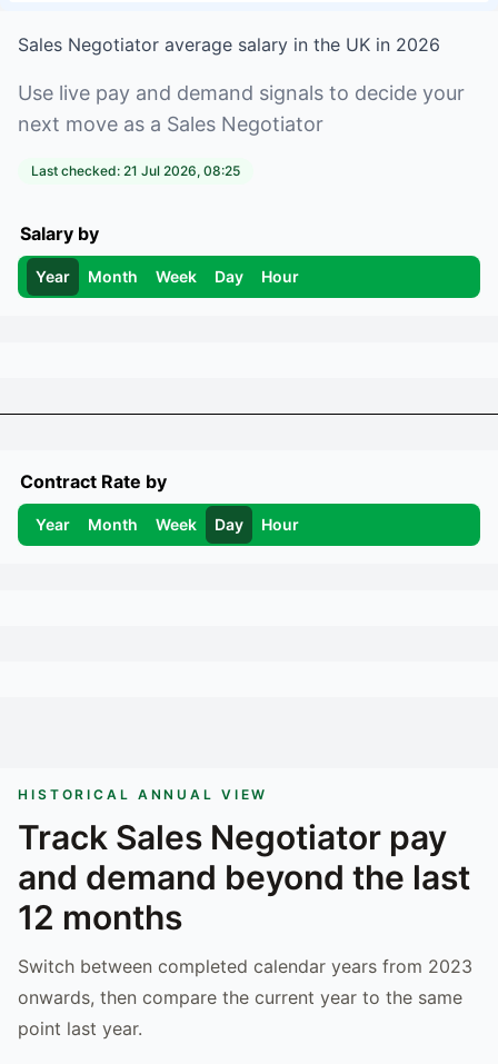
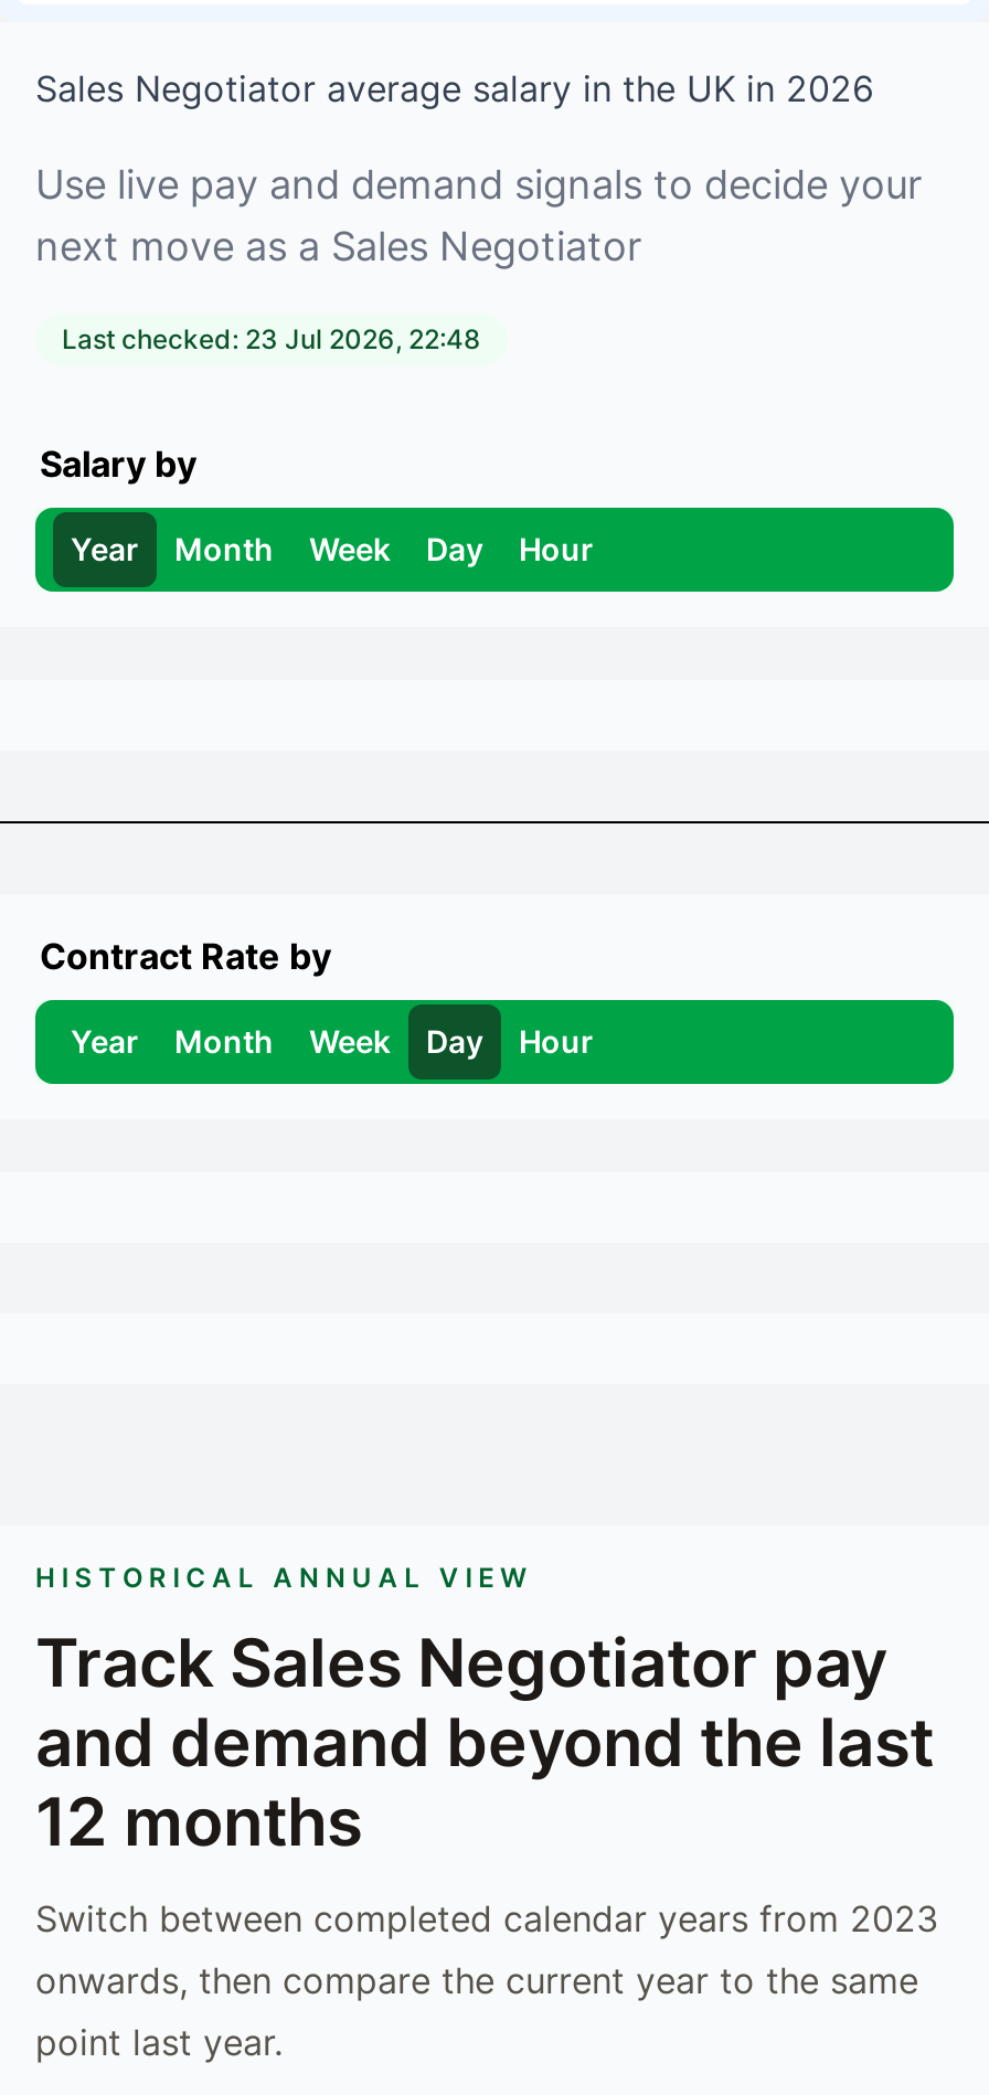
- Last checked: 21 Jul 2026, 08:25
+ Last checked: 23 Jul 2026, 22:48
